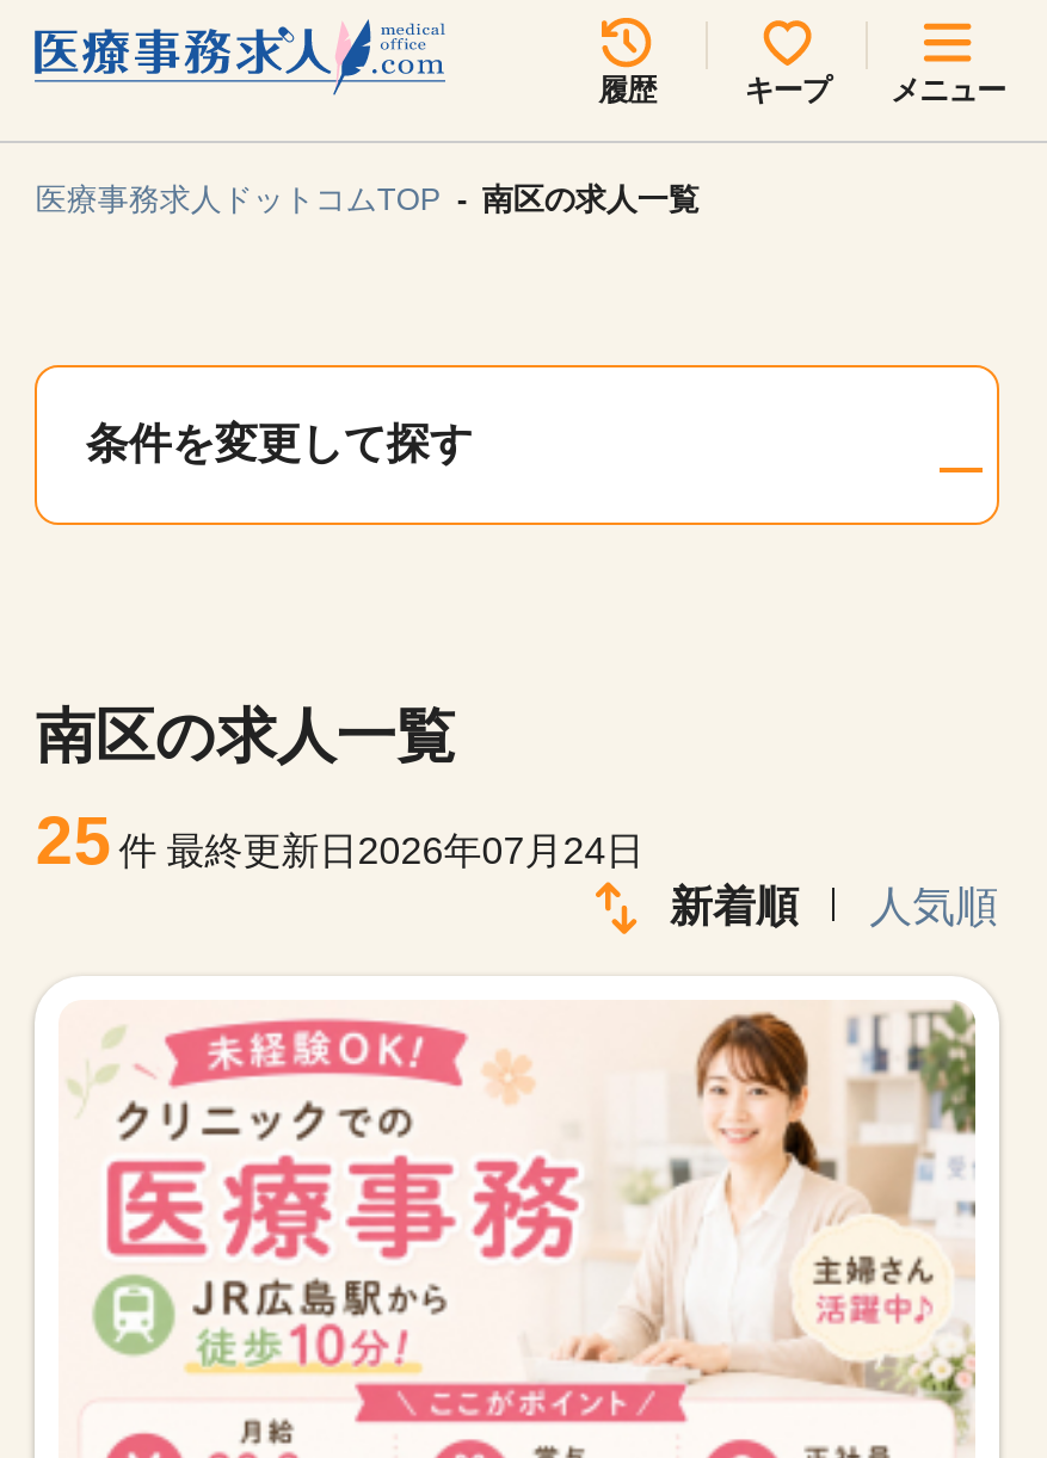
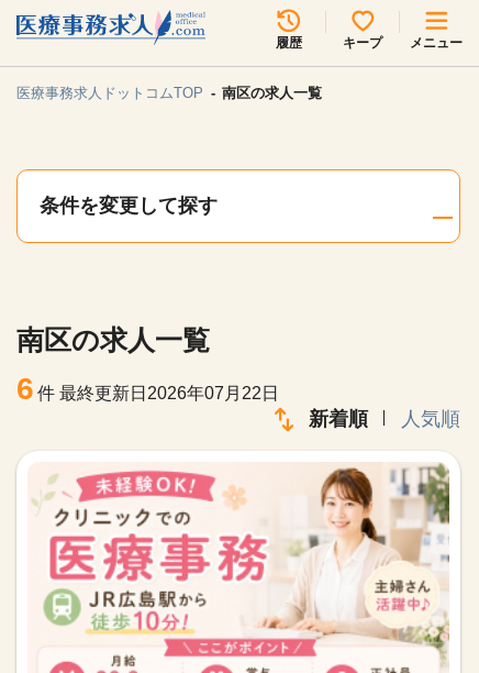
- 25 件最終更新日2026年07月24日
+ 6 件最終更新日2026年07月22日
